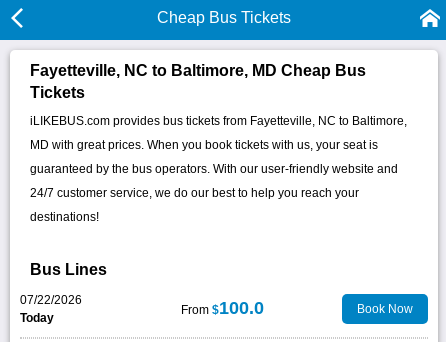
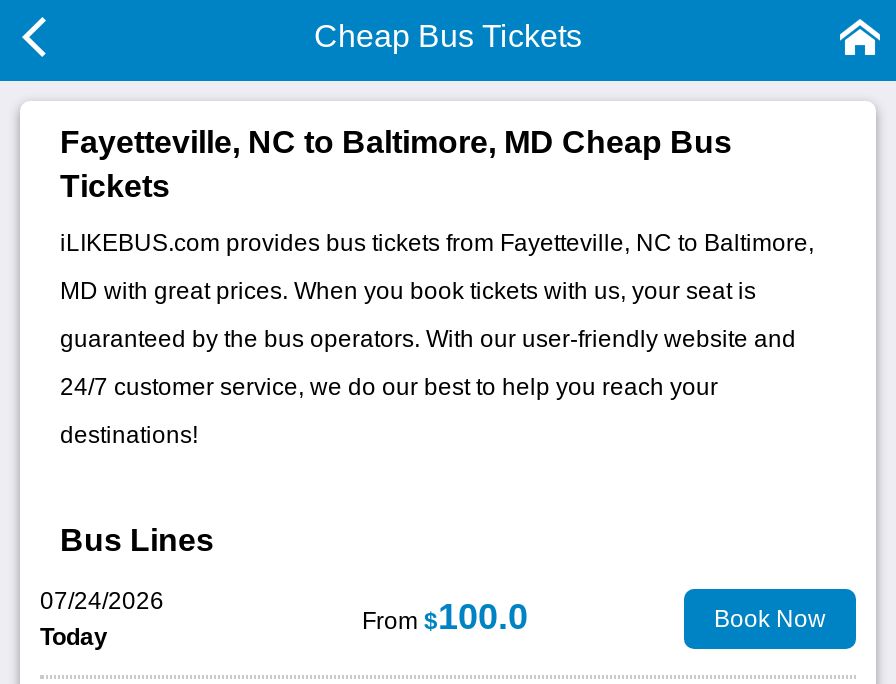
- 07/22/2026
+ 07/24/2026
